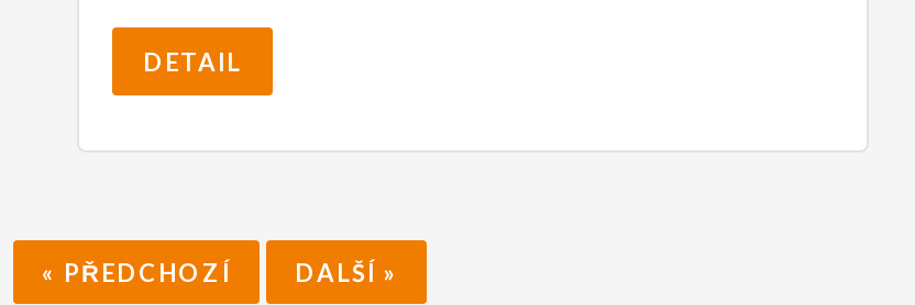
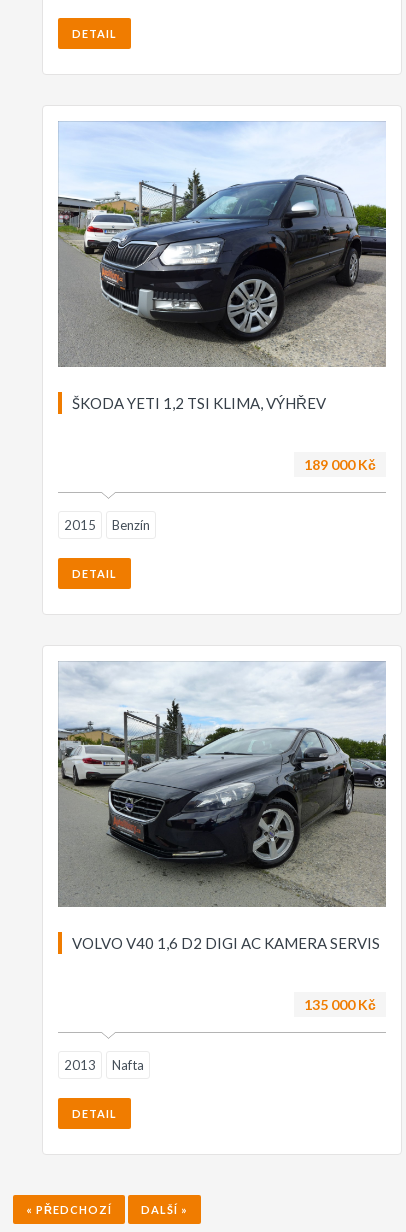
+ [image]
+ ŠKODA YETI 1,2 TSI KLIMA, VÝHŘEV
+ 189 000 Kč

+ [image]
+ VOLVO V40 1,6 D2 DIGI AC KAMERA SERVIS
+ 135 000 Kč

+ 2015
+ Benzín
+ DETAIL

+ 2013
+ Nafta
+ DETAIL
